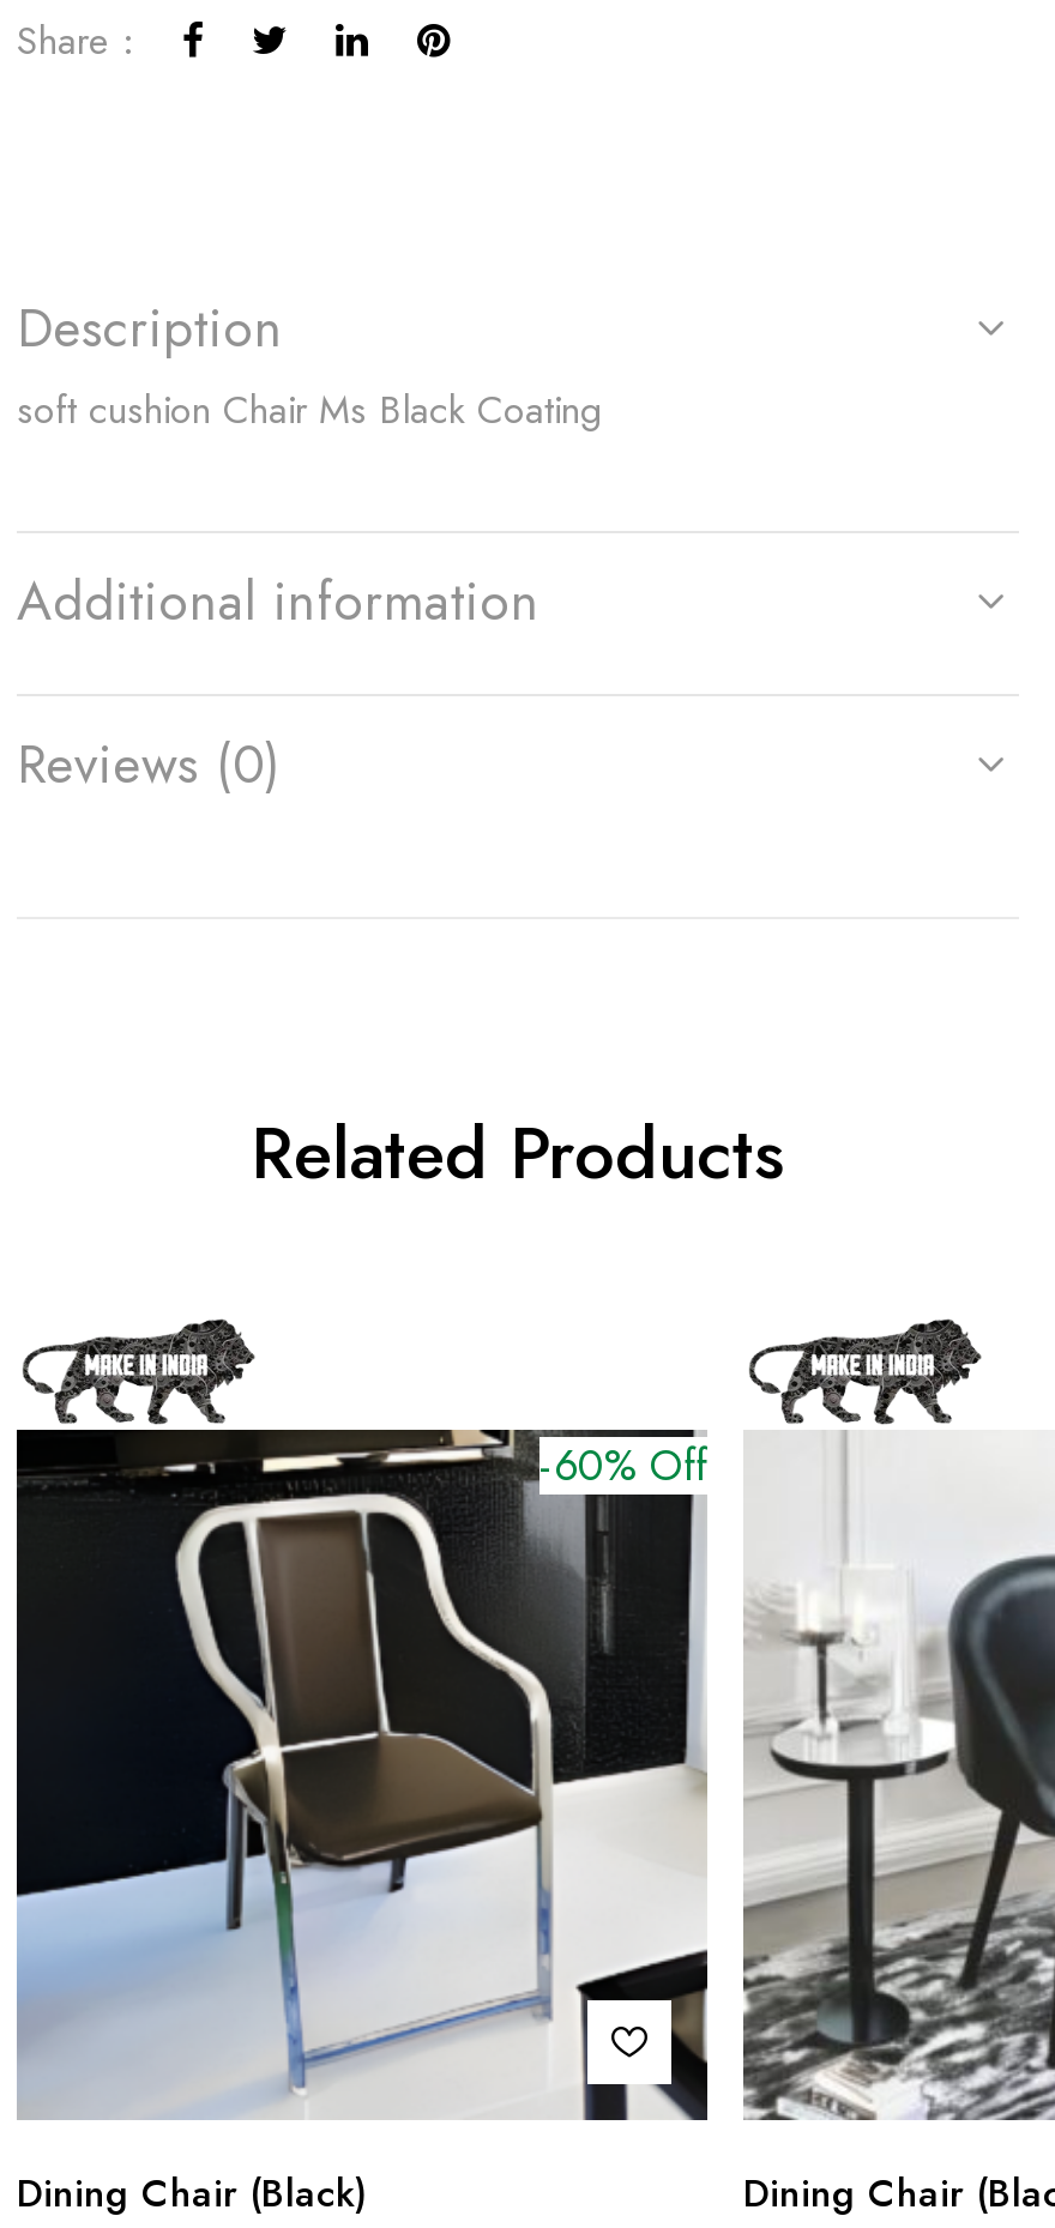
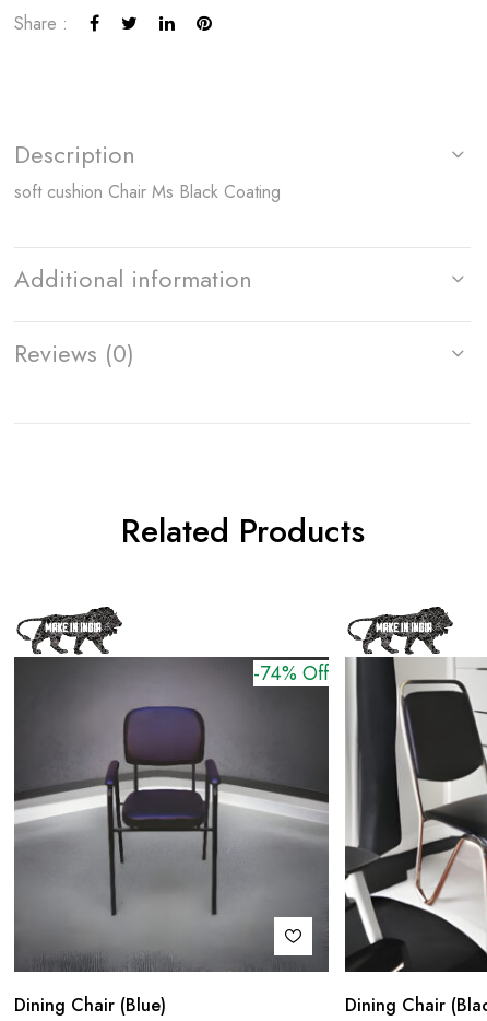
- [image]
- Dining Chair (Black)
+ [image]
+ Dining Chair (Blue)

- [image]
- -60% Off
+ [image]
+ -74% Off
